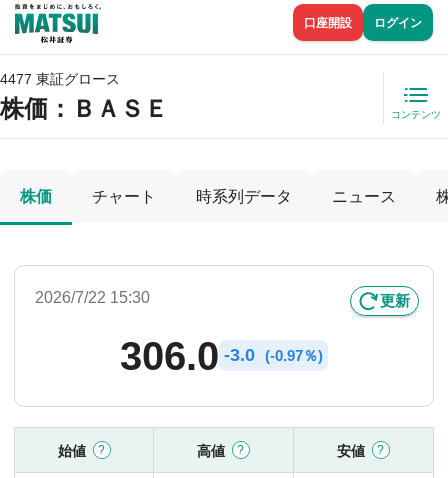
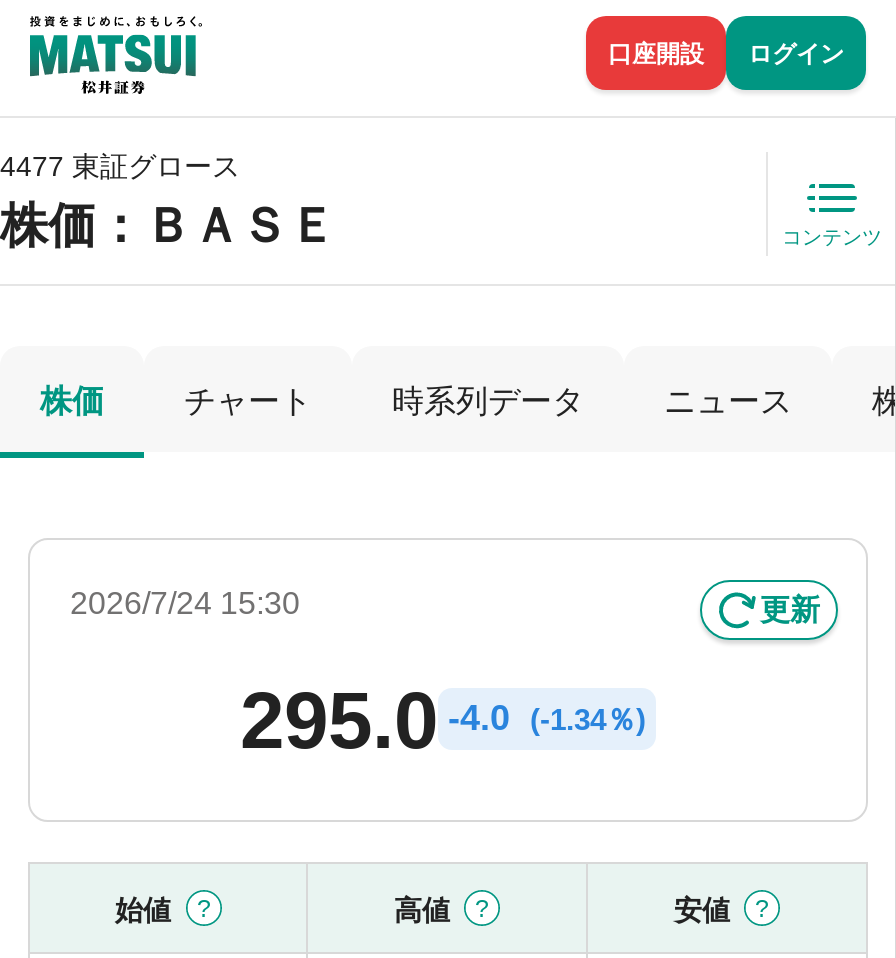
- 2026/7/22 15:30
+ 2026/7/24 15:30

- 306.0 -3.0 (- 0.97％)
+ 295.0 -4.0 (- 1.34％)
